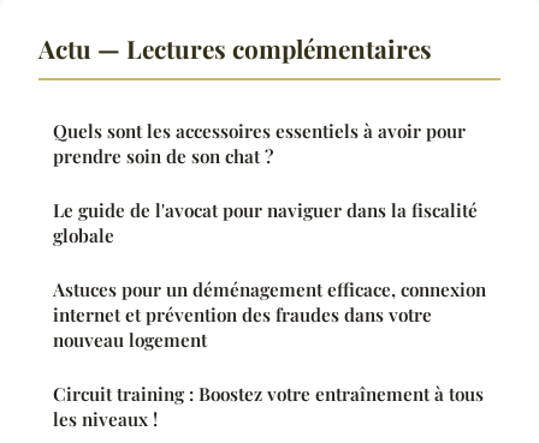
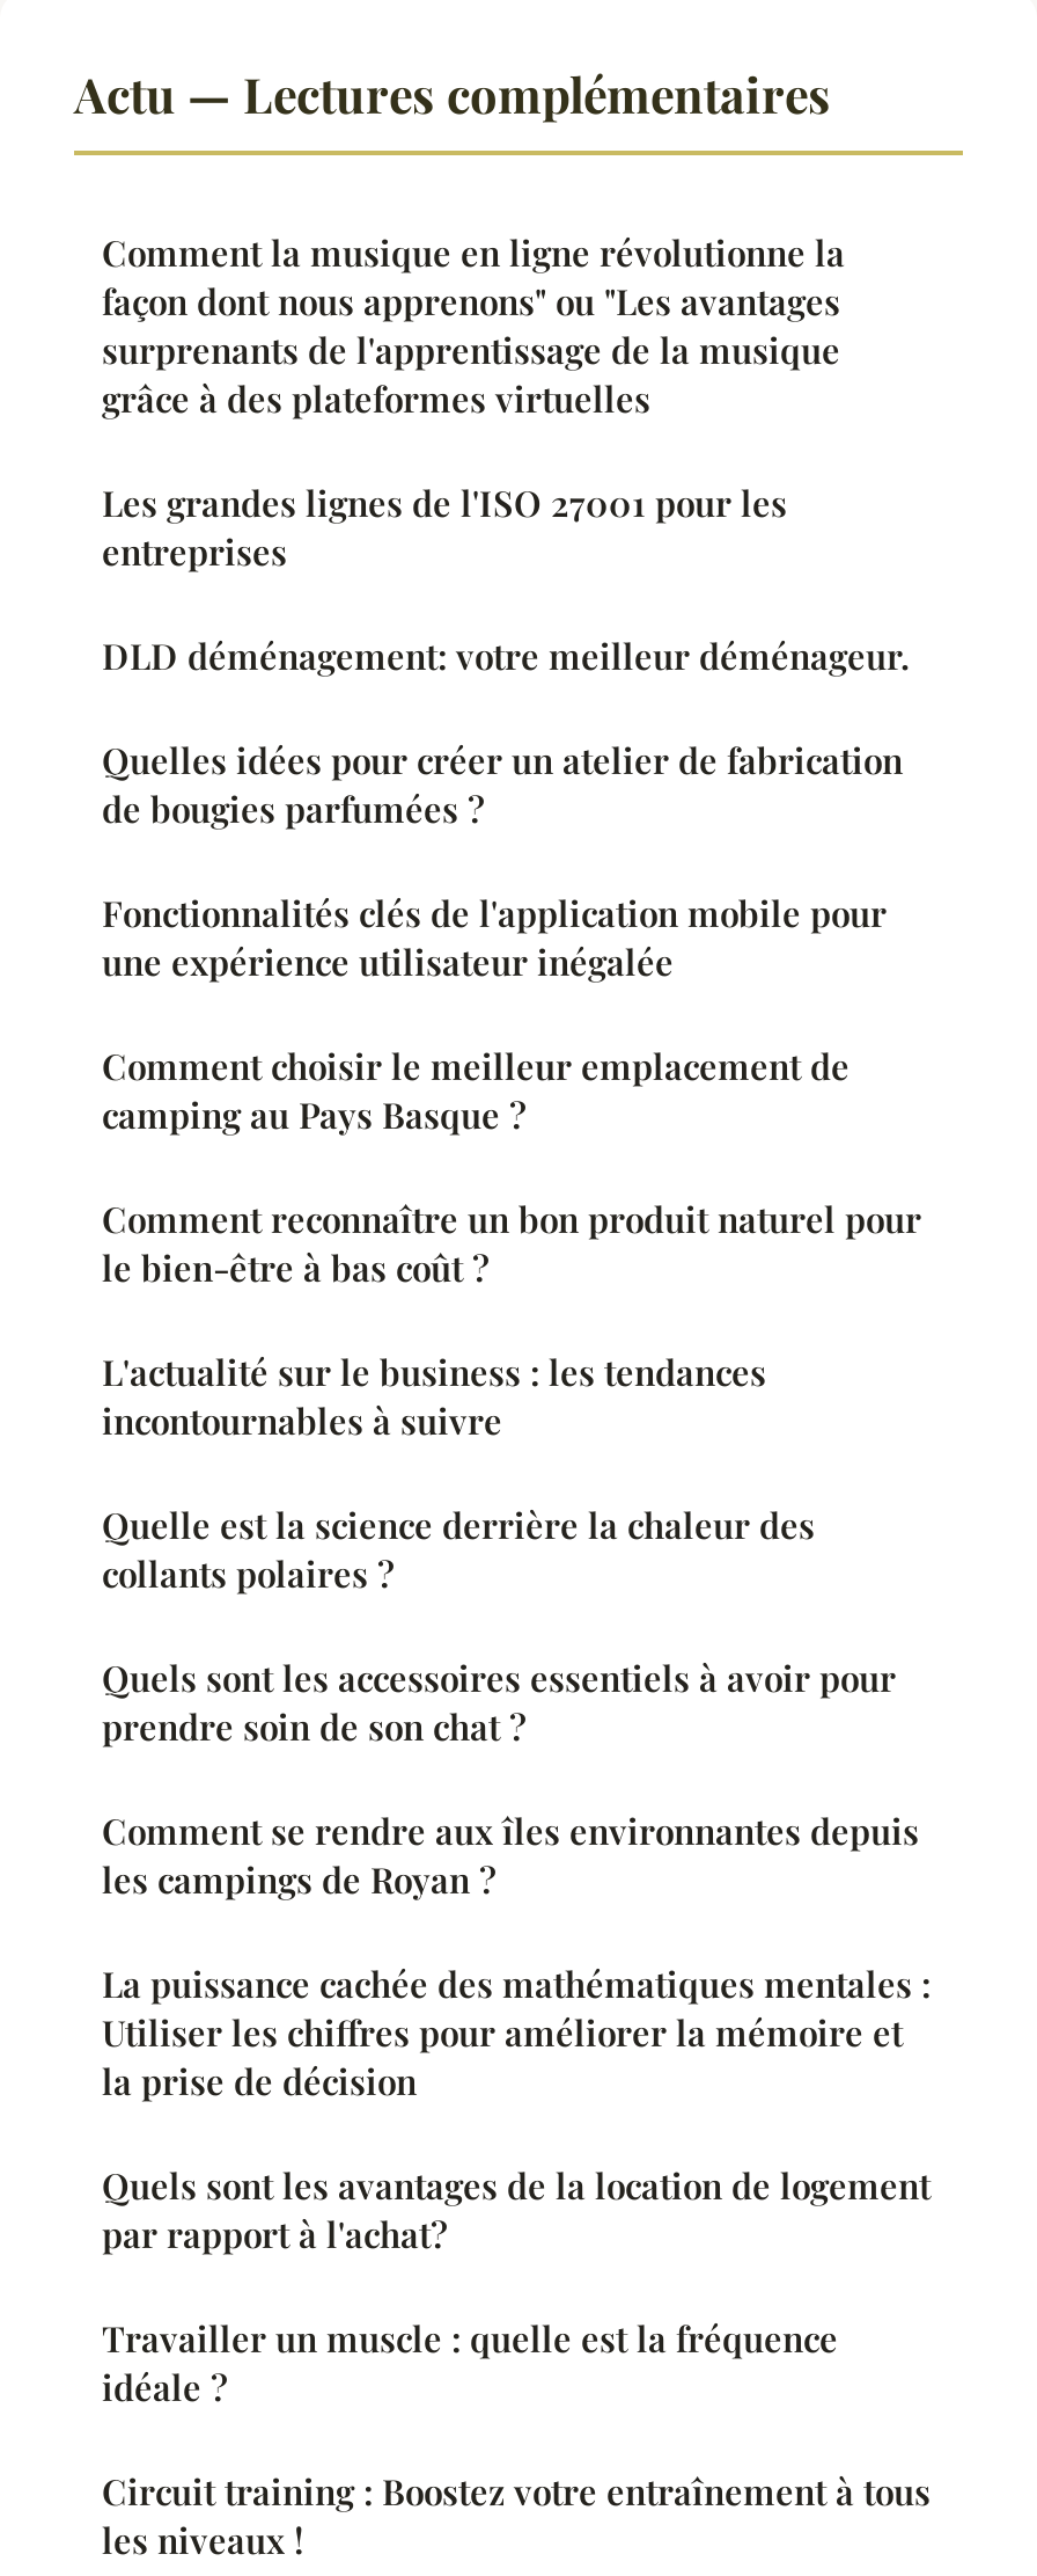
+ Comment la musique en ligne révolutionne la
+ façon dont nous apprenons" ou "Les avantages
+ surprenants de l'apprentissage de la musique
+ grâce à des plateformes virtuelles
+ Les grandes lignes de l'ISO 27001 pour les
+ entreprises
+ DLD déménagement: votre meilleur déménageur.
+ Quelles idées pour créer un atelier de fabrication
+ de bougies parfumées ?
+ Fonctionnalités clés de l'application mobile pour
+ une expérience utilisateur inégalée
+ Comment choisir le meilleur emplacement de
+ camping au Pays Basque ?
+ Comment reconnaître un bon produit naturel pour
+ le bien-être à bas coût ?
+ L'actualité sur le business : les tendances
+ incontournables à suivre
+ Quelle est la science derrière la chaleur des
+ collants polaires ?

- Le guide de l'avocat pour naviguer dans la fiscalité
- globale
- Astuces pour un déménagement efficace, connexion
- internet et prévention des fraudes dans votre
- nouveau logement
+ Comment se rendre aux îles environnantes depuis
+ les campings de Royan ?
+ La puissance cachée des mathématiques mentales :
+ Utiliser les chiffres pour améliorer la mémoire et
+ la prise de décision
+ Quels sont les avantages de la location de logement
+ par rapport à l'achat?
+ Travailler un muscle : quelle est la fréquence
+ idéale ?
